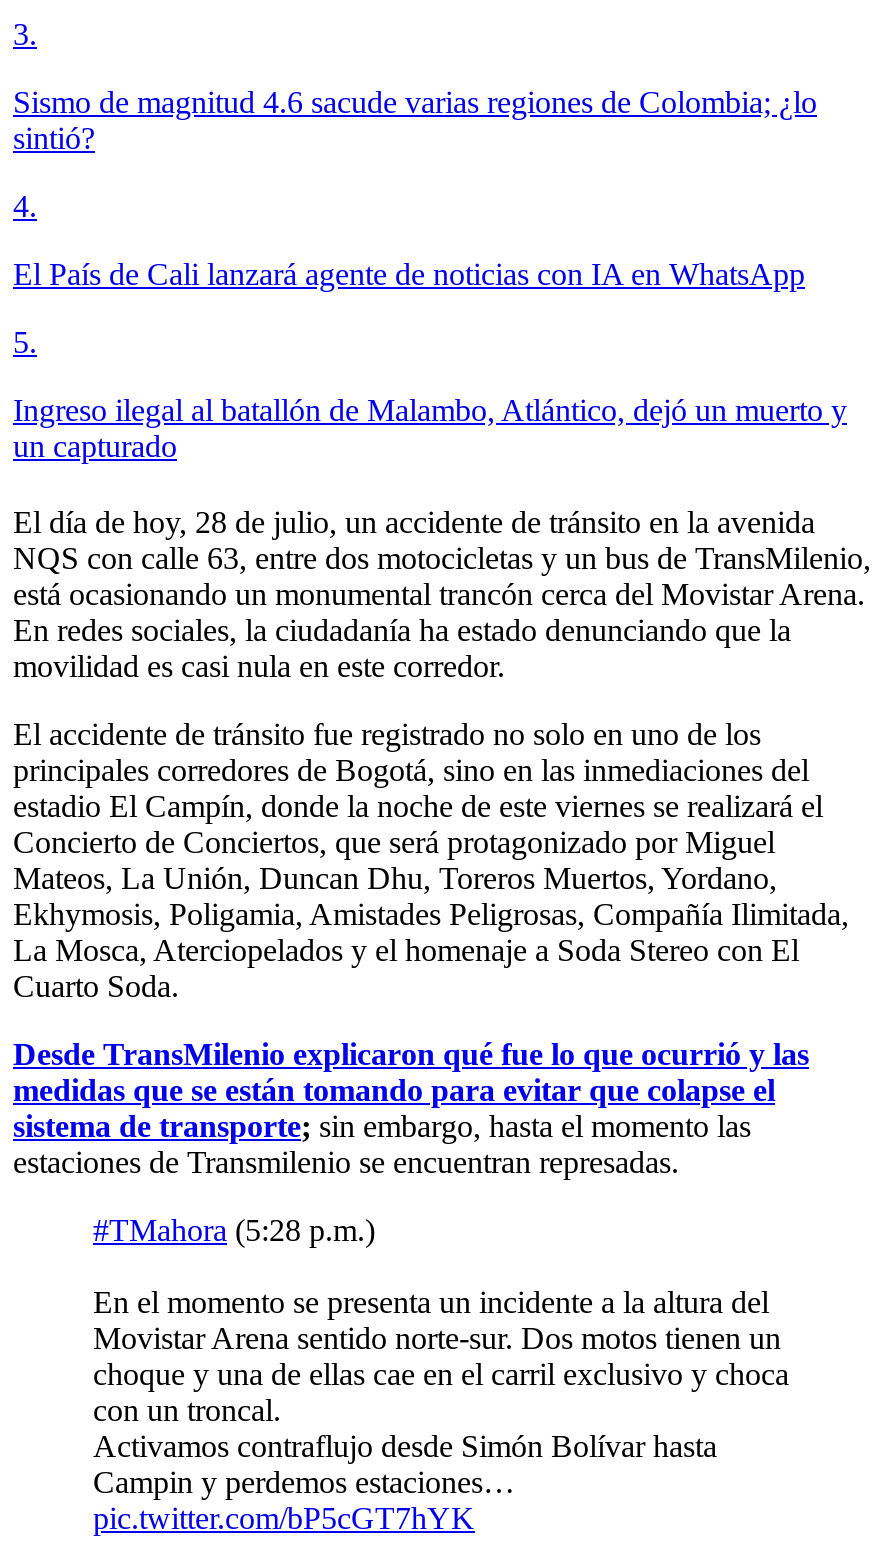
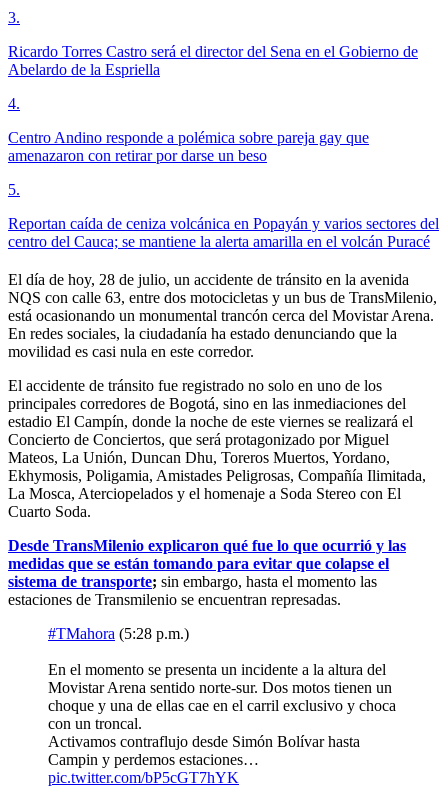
- Sismo de magnitud 4.6 sacude varias regiones de Colombia; ¿lo
- sintió?
+ Ricardo Torres Castro será el director del Sena en el Gobierno de
+ Abelardo de la Espriella

- El País de Cali lanzará agente de noticias con IA en WhatsApp
+ Centro Andino responde a polémica sobre pareja gay que
+ amenazaron con retirar por darse un beso

- Ingreso ilegal al batallón de Malambo, Atlántico, dejó un muerto y
- un capturado
+ Reportan caída de ceniza volcánica en Popayán y varios sectores del
+ centro del Cauca; se mantiene la alerta amarilla en el volcán Puracé
